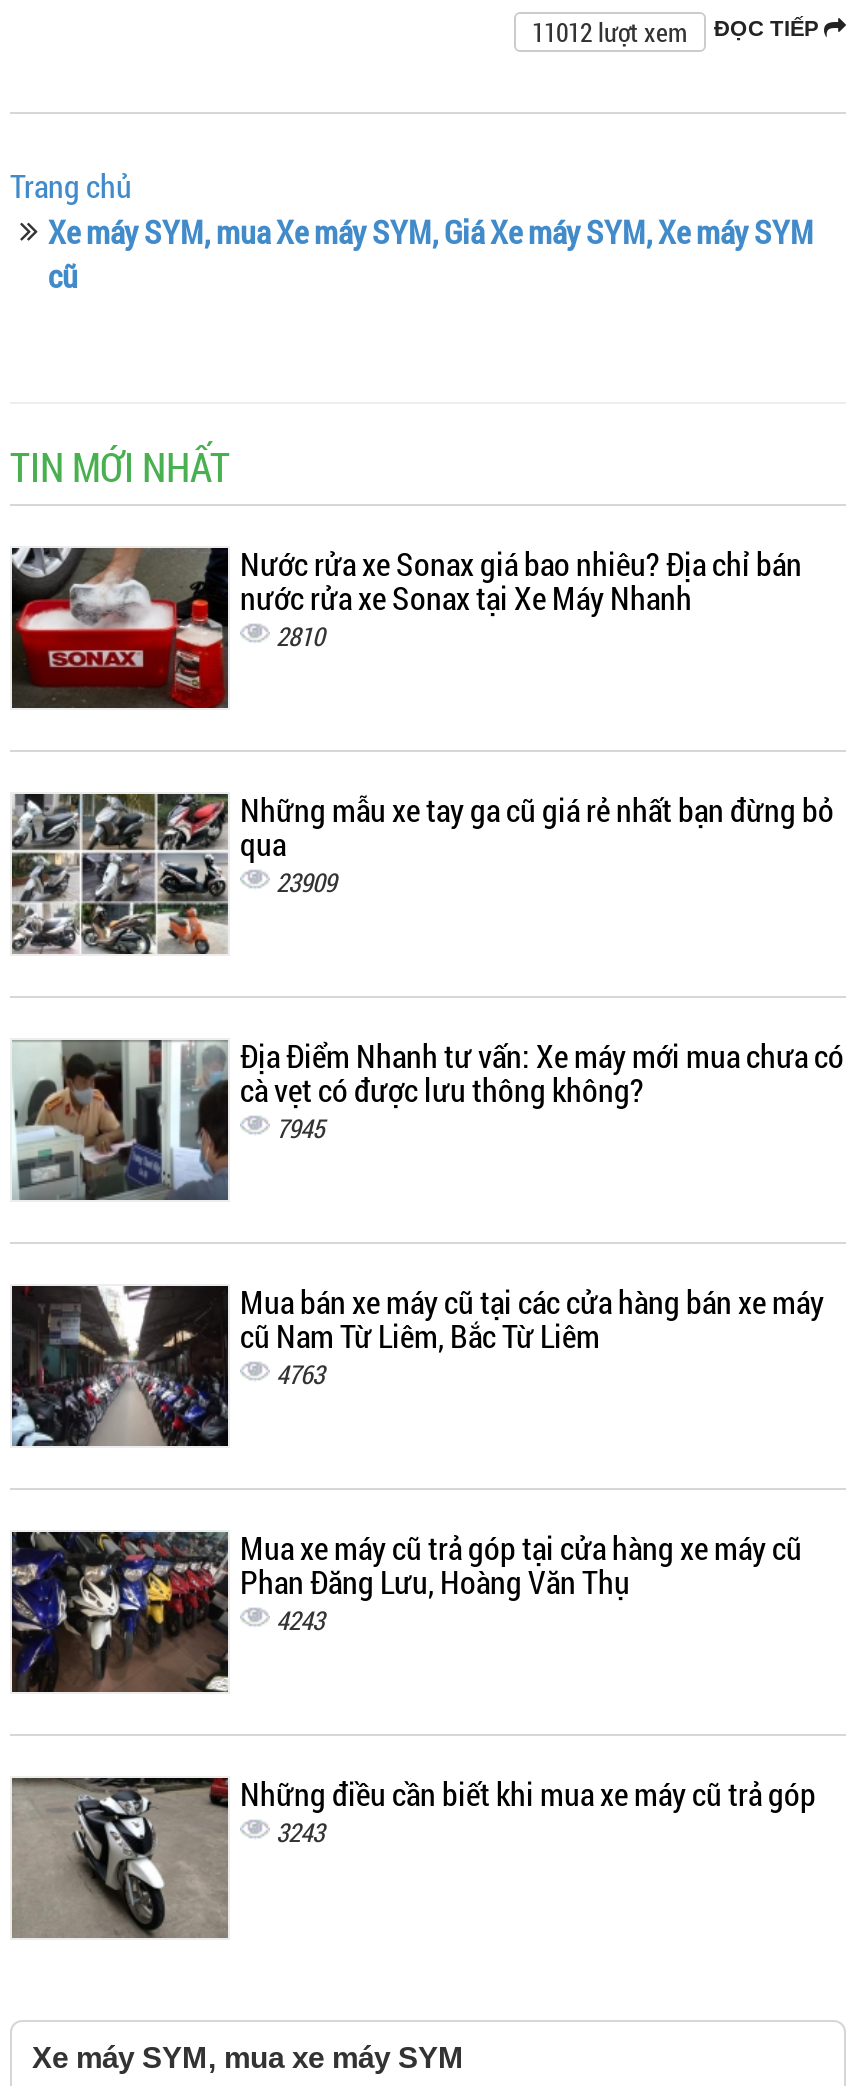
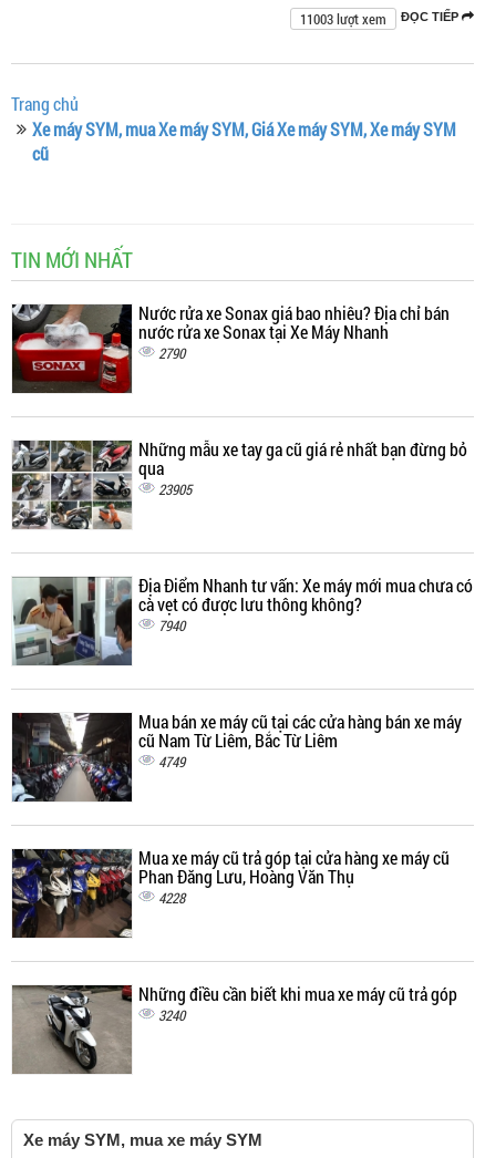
- 11012 lượt xem ĐỌC TIẾP
+ 11003 lượt xem ĐỌC TIẾP

- 2810
+ 2790

- 23909
+ 23905

- 7945
+ 7940

- 4763
+ 4749

- 4243
+ 4228

- 3243
+ 3240
